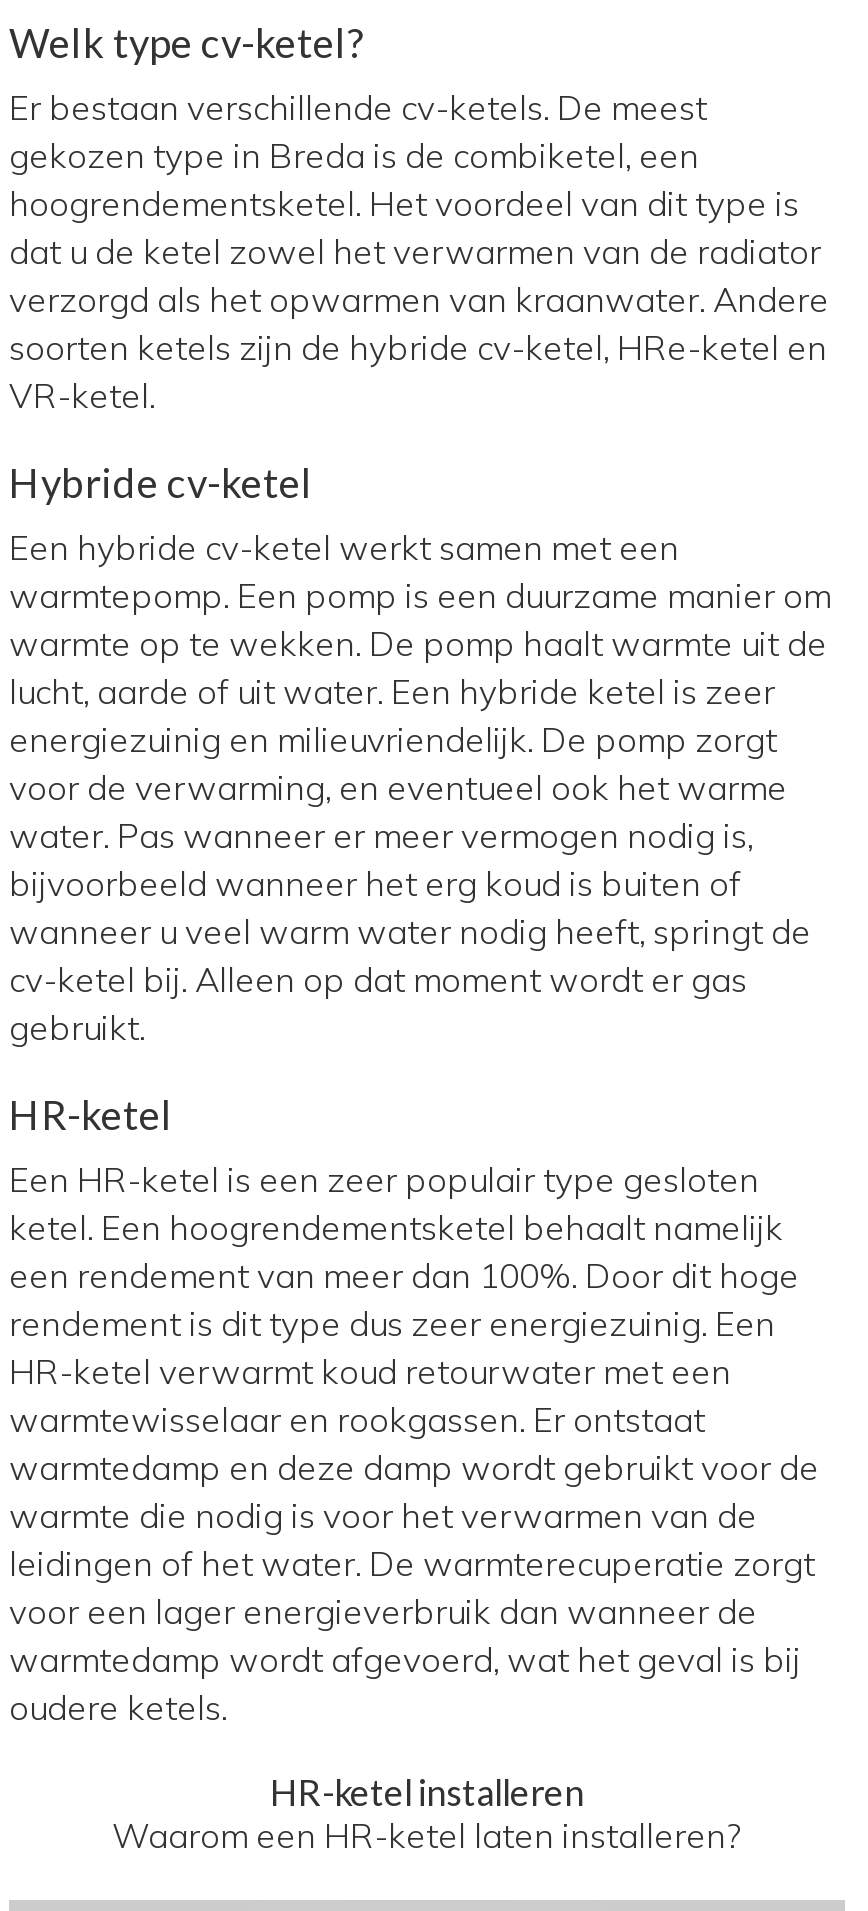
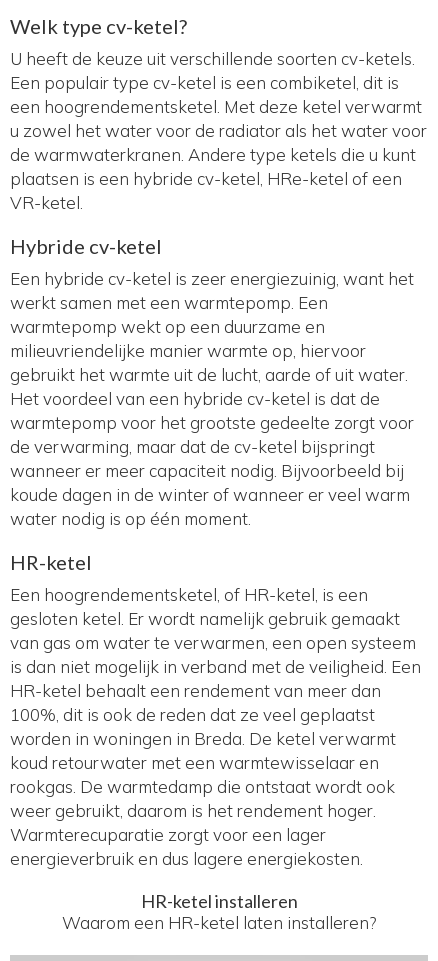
- Er bestaan verschillende cv-ketels. De meest
- gekozen type in Breda is de combiketel, een
- hoogrendementsketel. Het voordeel van dit type is
- dat u de ketel zowel het verwarmen van de radiator
- verzorgd als het opwarmen van kraanwater. Andere
- soorten ketels zijn de hybride cv-ketel, HRe-ketel en
+ U heeft de keuze uit verschillende soorten cv-ketels.
+ Een populair type cv-ketel is een combiketel, dit is
+ een hoogrendementsketel. Met deze ketel verwarmt
+ u zowel het water voor de radiator als het water voor
+ de warmwaterkranen. Andere type ketels die u kunt
+ plaatsen is een hybride cv-ketel, HRe-ketel of een

- Een hybride cv-ketel werkt samen met een
- warmtepomp. Een pomp is een duurzame manier om
- warmte op te wekken. De pomp haalt warmte uit de
- lucht, aarde of uit water. Een hybride ketel is zeer
- energiezuinig en milieuvriendelijk. De pomp zorgt
- voor de verwarming, en eventueel ook het warme
- water. Pas wanneer er meer vermogen nodig is,
- bijvoorbeeld wanneer het erg koud is buiten of
- wanneer u veel warm water nodig heeft, springt de
- cv-ketel bij. Alleen op dat moment wordt er gas
- gebruikt.
+ Een hybride cv-ketel is zeer energiezuinig, want het
+ werkt samen met een warmtepomp. Een
+ warmtepomp wekt op een duurzame en
+ milieuvriendelijke manier warmte op, hiervoor
+ gebruikt het warmte uit de lucht, aarde of uit water.
+ Het voordeel van een hybride cv-ketel is dat de
+ warmtepomp voor het grootste gedeelte zorgt voor
+ de verwarming, maar dat de cv-ketel bijspringt
+ wanneer er meer capaciteit nodig. Bijvoorbeeld bij
+ koude dagen in de winter of wanneer er veel warm
+ water nodig is op één moment.

- Een HR-ketel is een zeer populair type gesloten
- ketel. Een hoogrendementsketel behaalt namelijk
- een rendement van meer dan 100%. Door dit hoge
- rendement is dit type dus zeer energiezuinig. Een
- HR-ketel verwarmt koud retourwater met een
- warmtewisselaar en rookgassen. Er ontstaat
- warmtedamp en deze damp wordt gebruikt voor de
- warmte die nodig is voor het verwarmen van de
- leidingen of het water. De warmterecuperatie zorgt
- voor een lager energieverbruik dan wanneer de
- warmtedamp wordt afgevoerd, wat het geval is bij
- oudere ketels.
+ Een hoogrendementsketel, of HR-ketel, is een
+ gesloten ketel. Er wordt namelijk gebruik gemaakt
+ van gas om water te verwarmen, een open systeem
+ is dan niet mogelijk in verband met de veiligheid. Een
+ HR-ketel behaalt een rendement van meer dan
+ 100%, dit is ook de reden dat ze veel geplaatst
+ worden in woningen in Breda. De ketel verwarmt
+ koud retourwater met een warmtewisselaar en
+ rookgas. De warmtedamp die ontstaat wordt ook
+ weer gebruikt, daarom is het rendement hoger.
+ Warmterecuparatie zorgt voor een lager
+ energieverbruik en dus lagere energiekosten.
